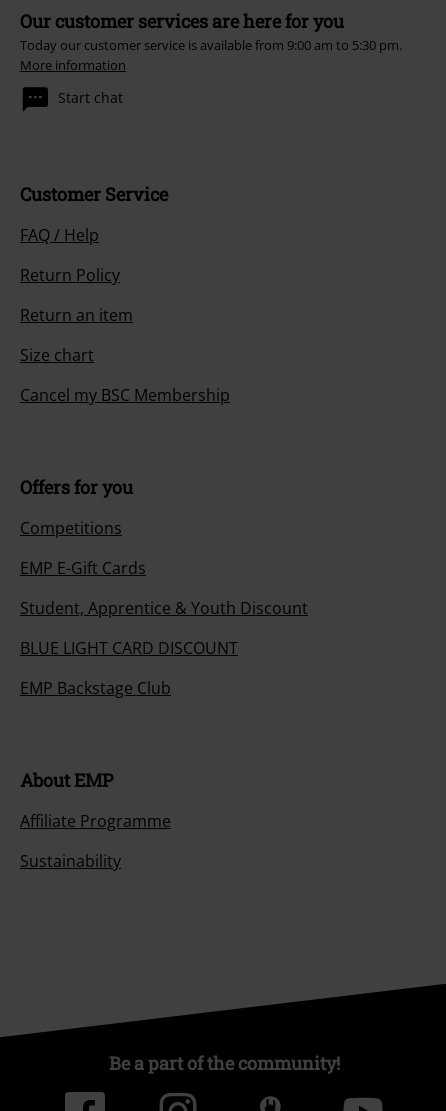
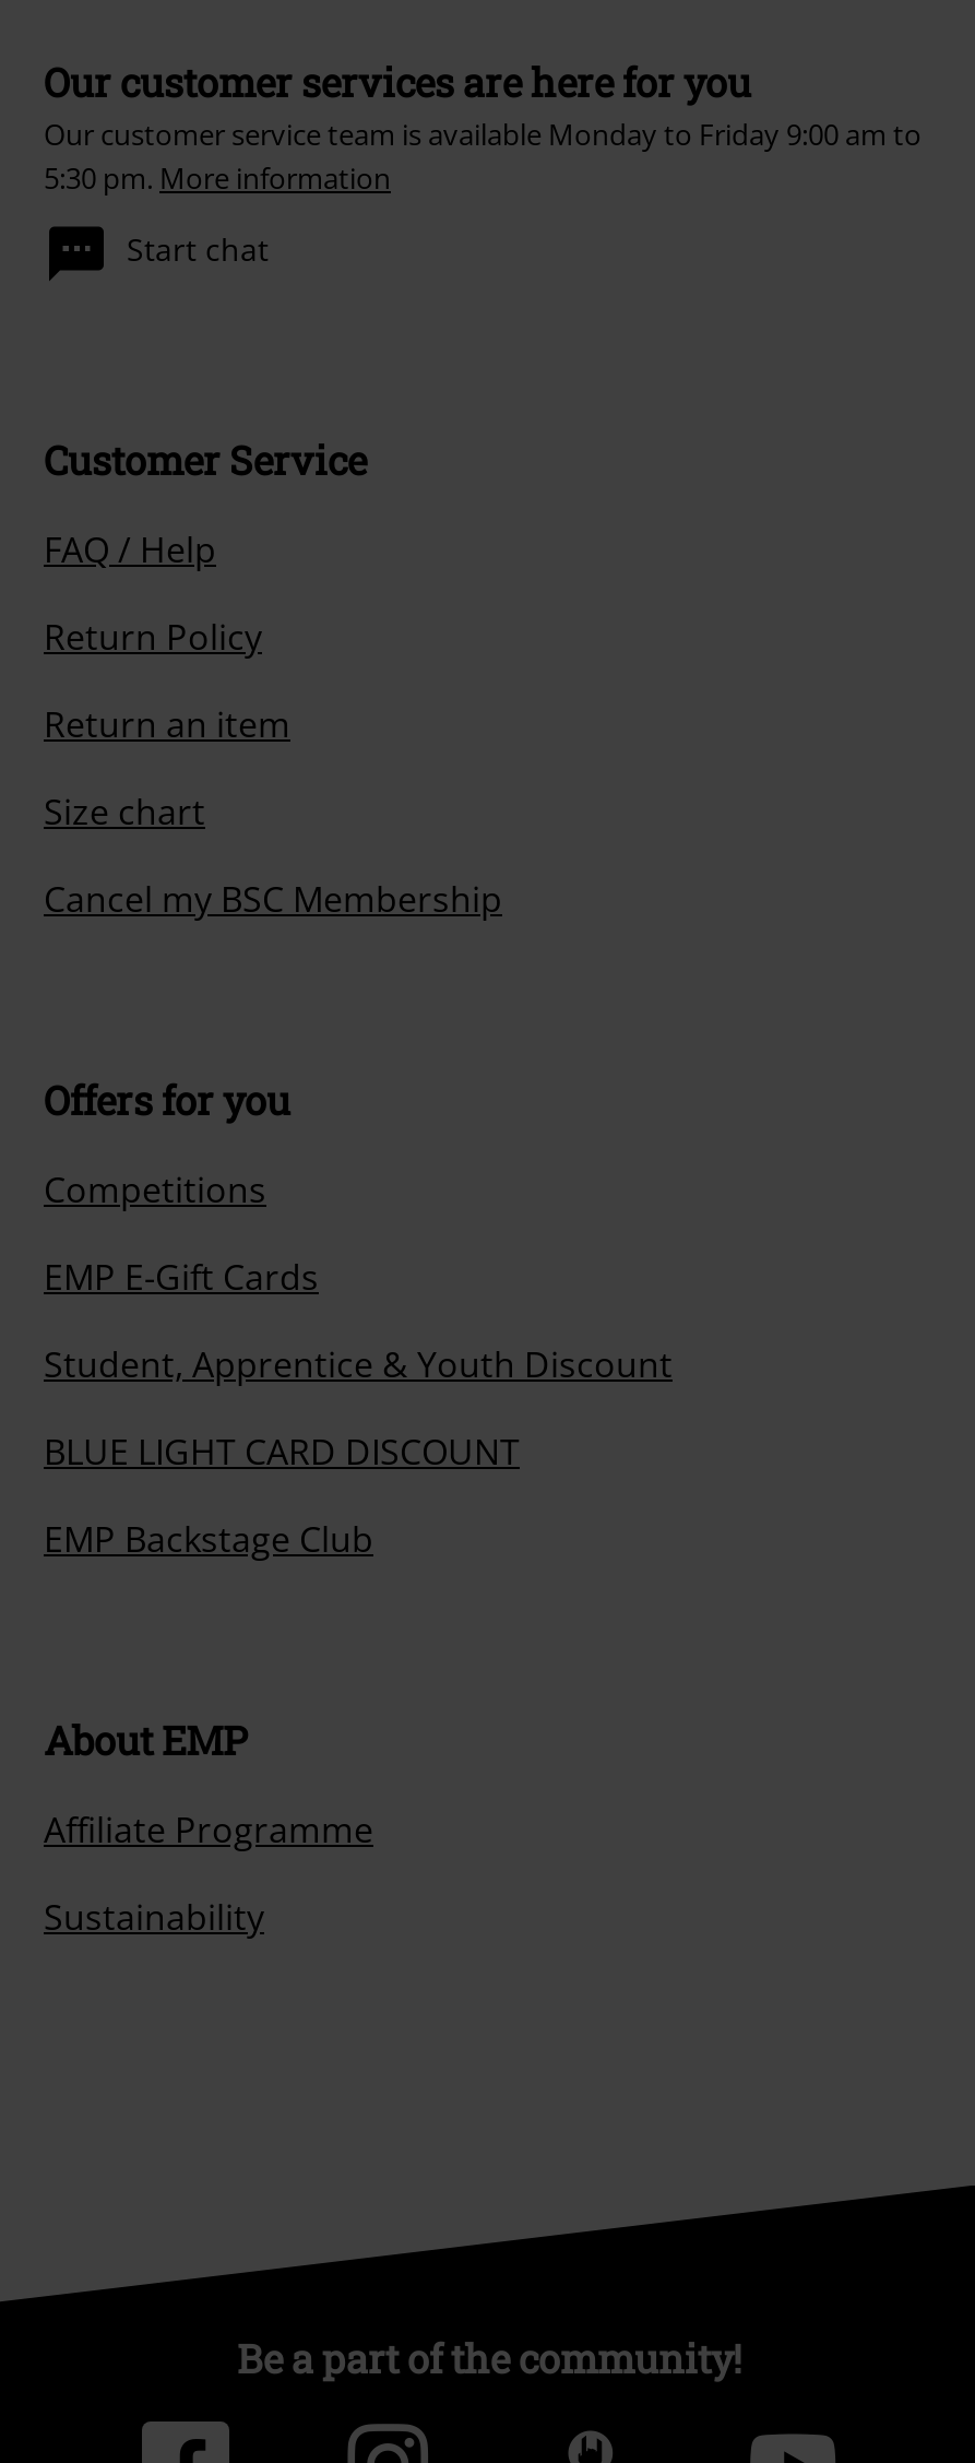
- Today our customer service is available from 9:00 am to 5:30 pm.
- More information
+ Our customer service team is available Monday to Friday 9:00 am to
+ 5:30 pm. More information
